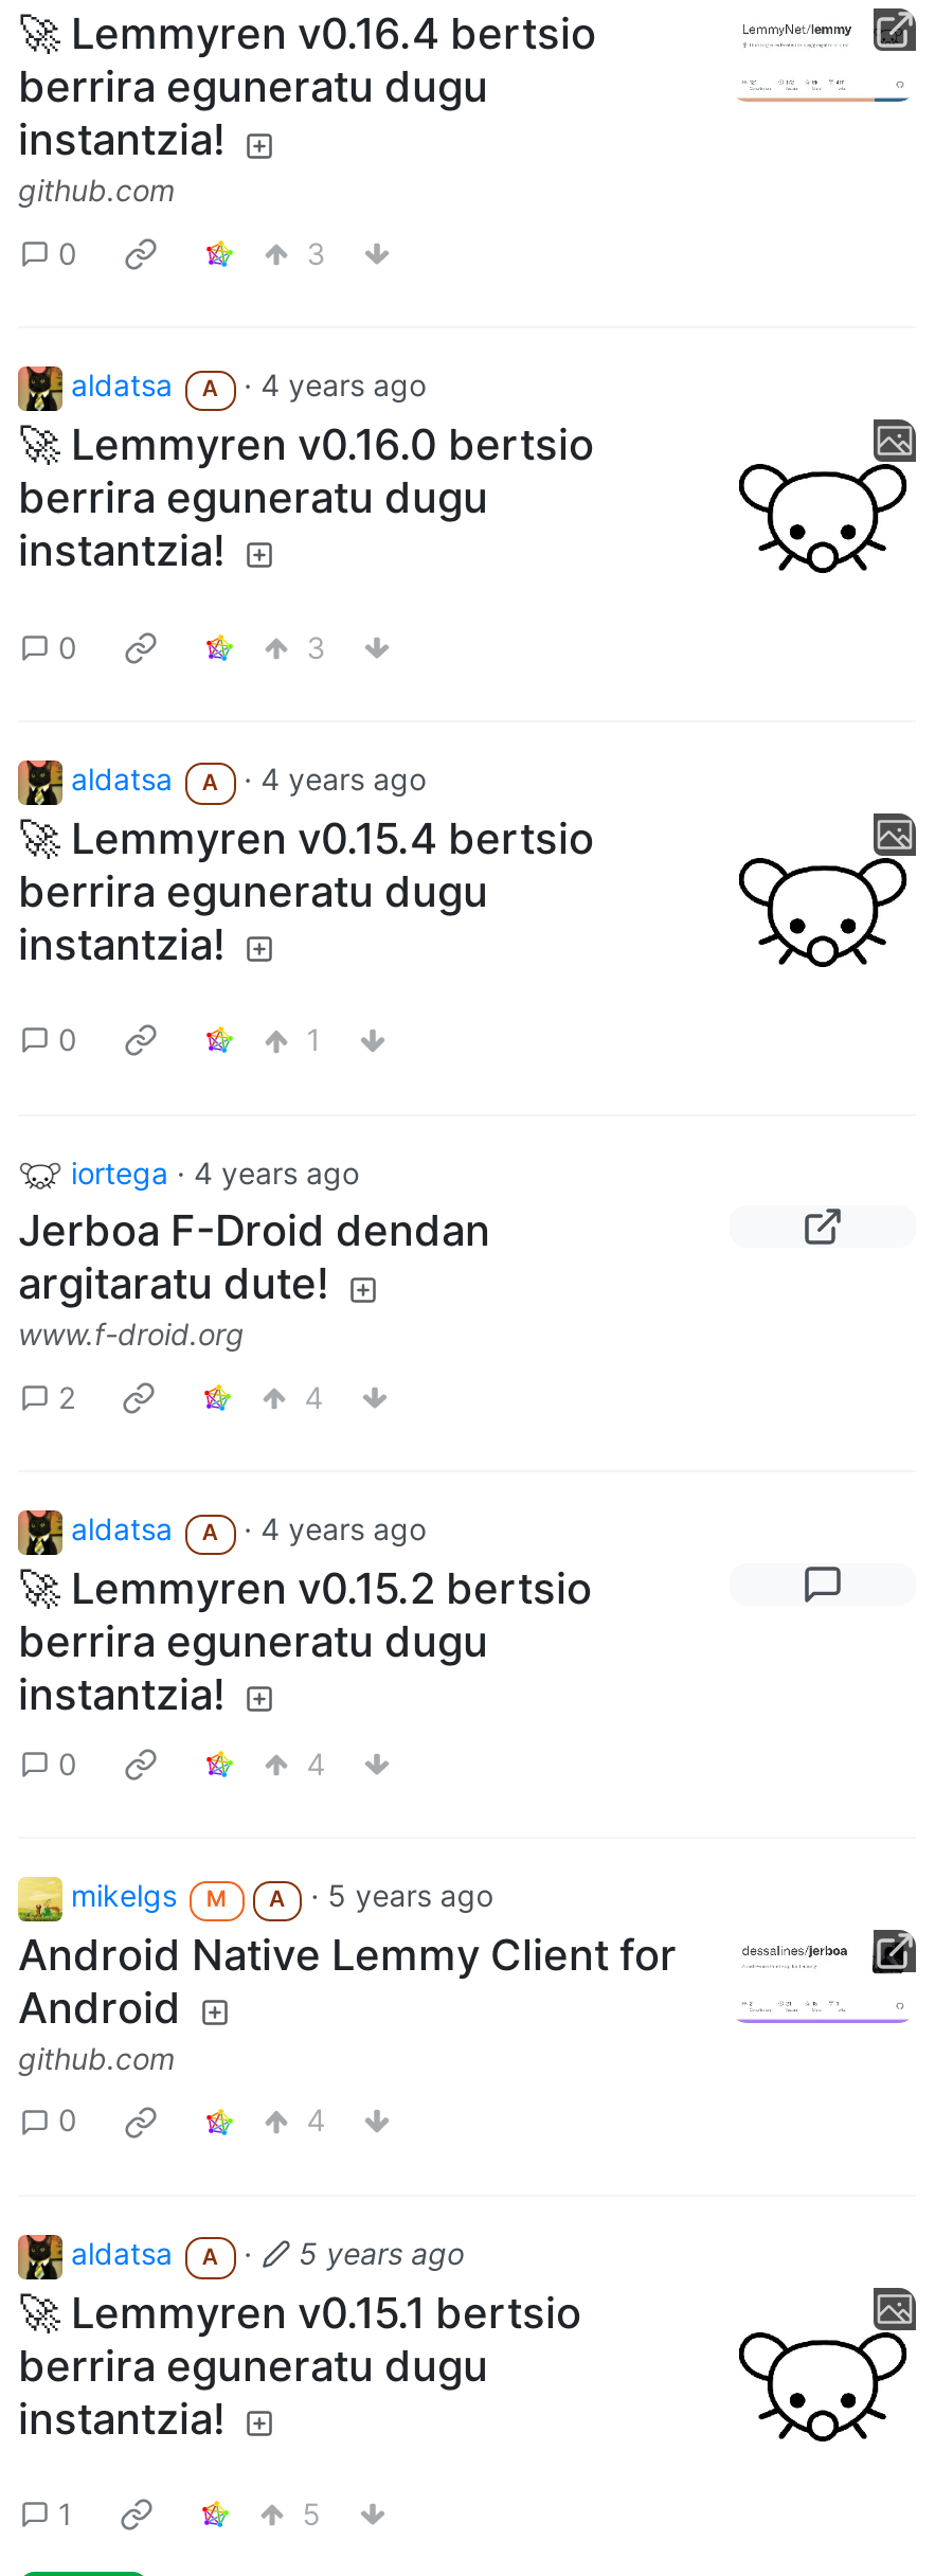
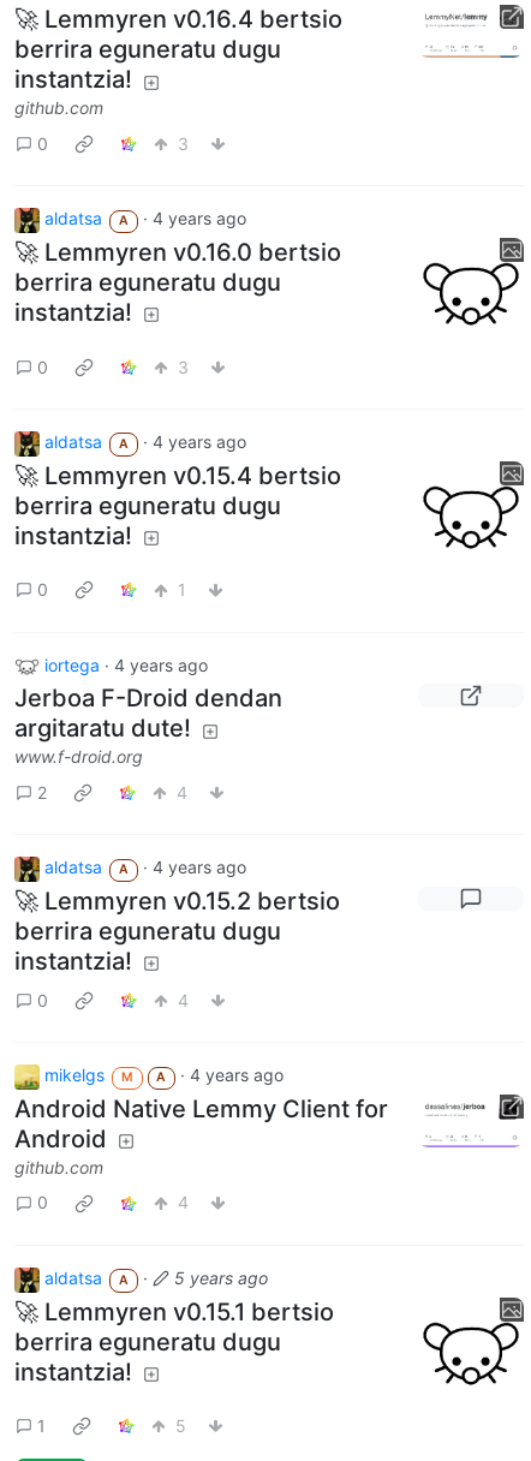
- mikelgs M A · 5 years ago
+ mikelgs M A · 4 years ago
